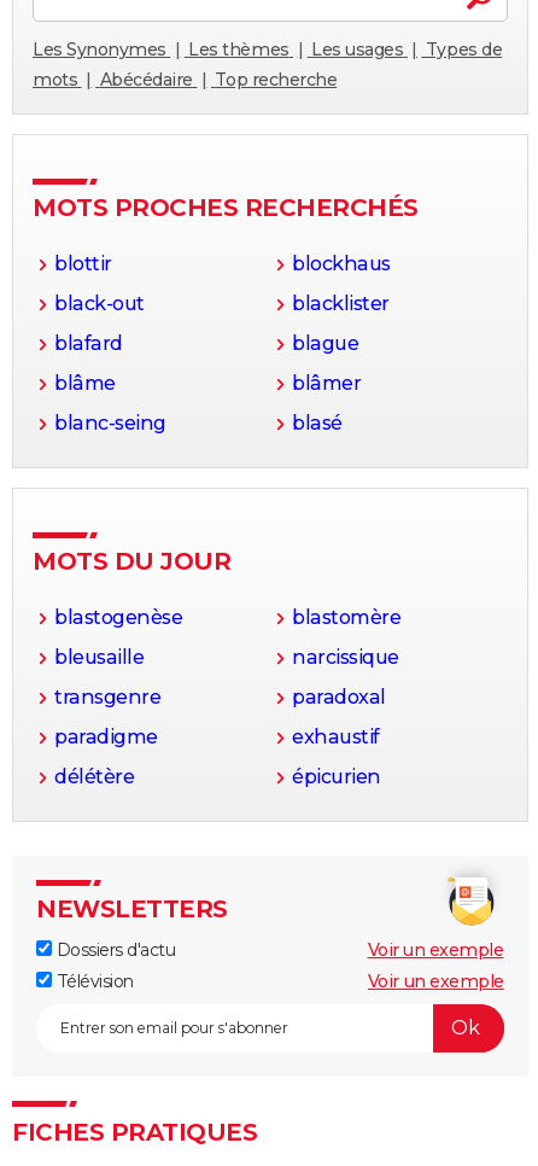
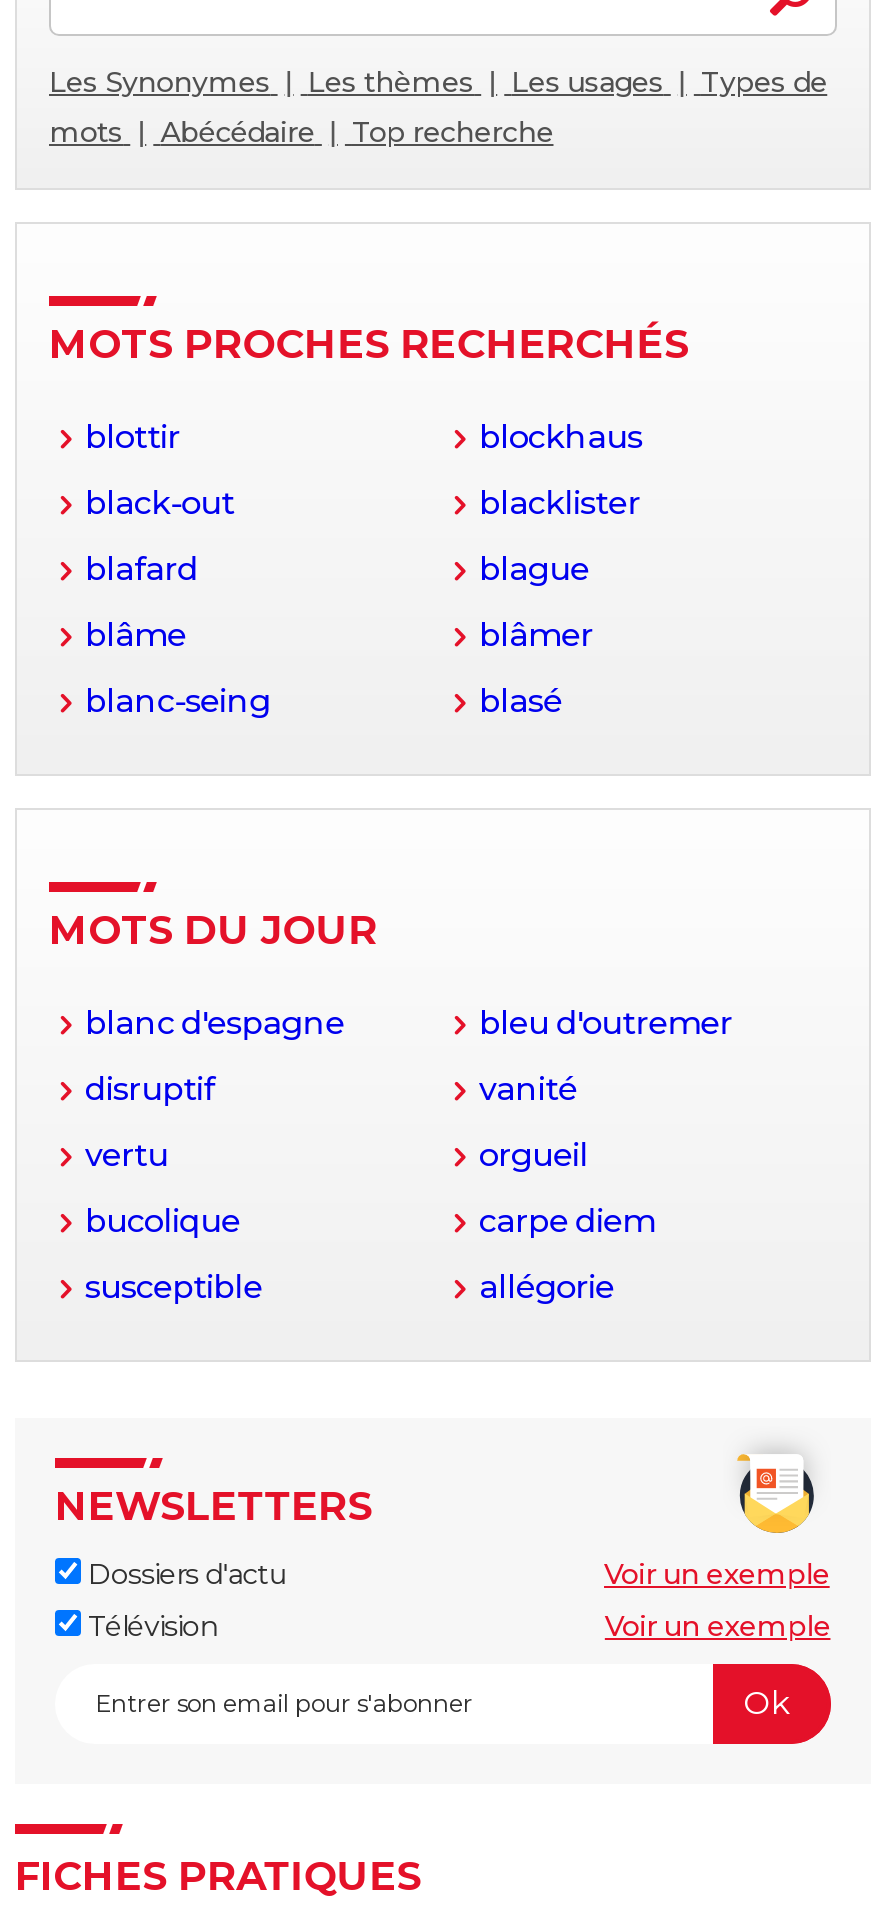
- blastogenèse
- blastomère
+ blanc d'espagne
+ bleu d'outremer

- bleusaille
- narcissique
+ disruptif
+ vanité

- transgenre
- paradoxal
+ vertu
+ orgueil

- paradigme
- exhaustif
+ bucolique
+ carpe diem

- délétère
- épicurien
+ susceptible
+ allégorie
